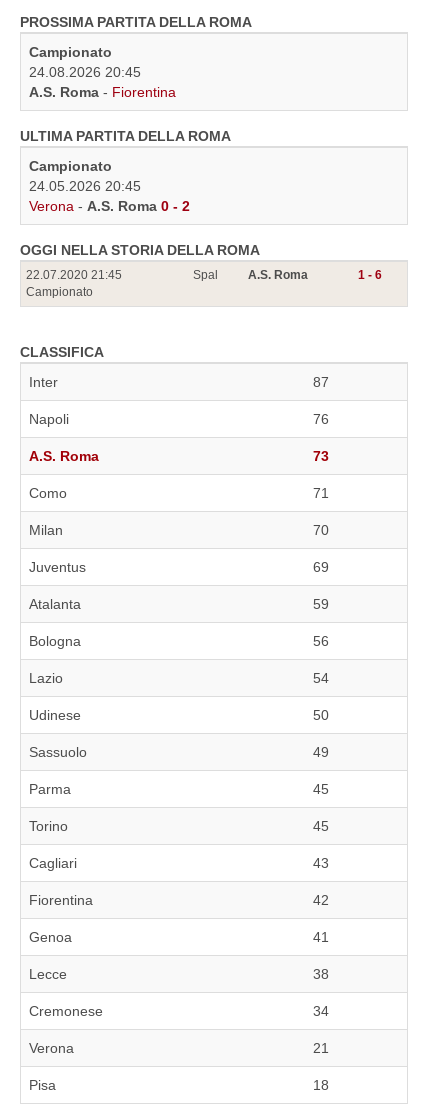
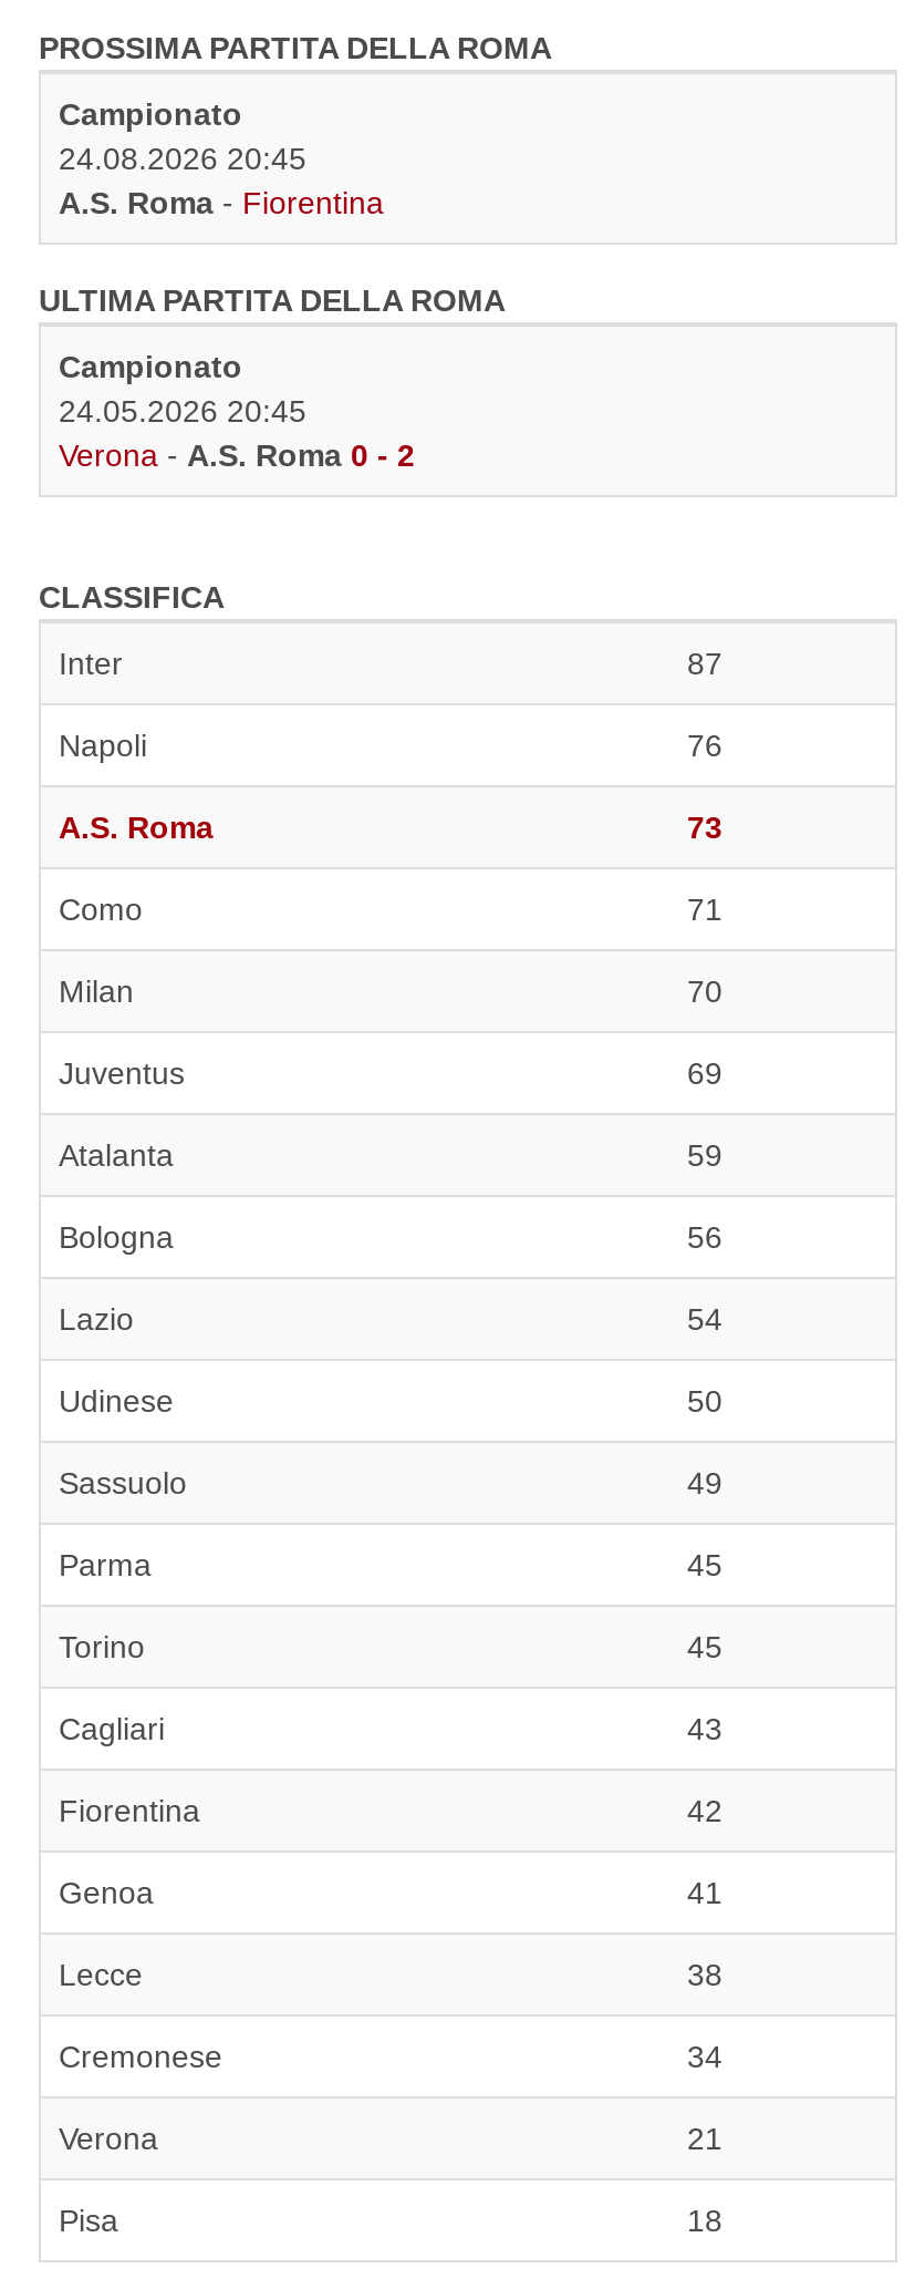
- OGGI NELLA STORIA DELLA ROMA
- 22.07.2020 21:45
- Campionato

- Spal
- A.S. Roma
- 1 - 6
